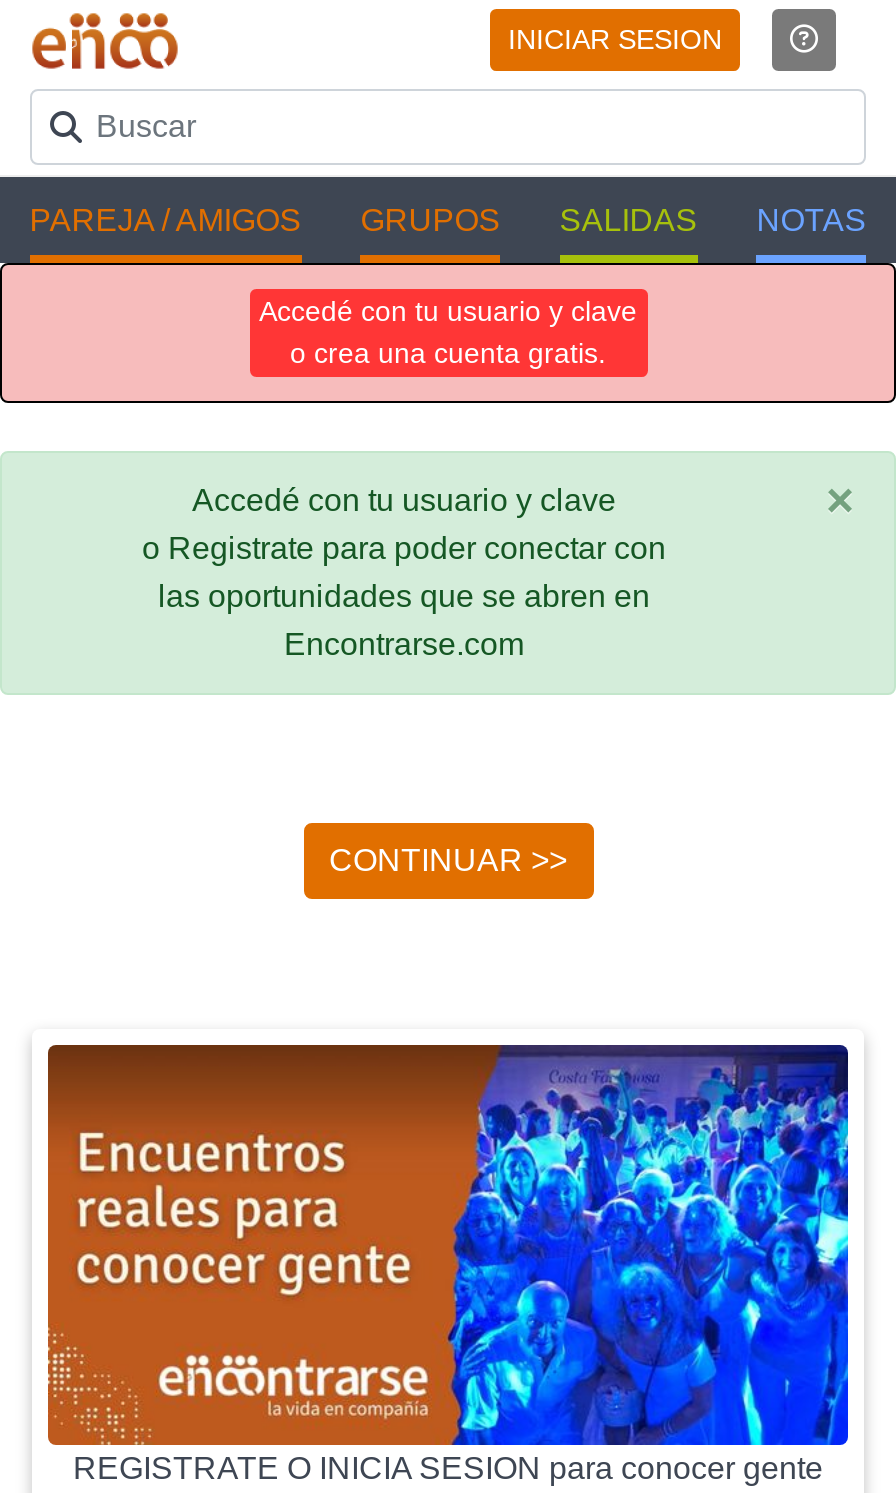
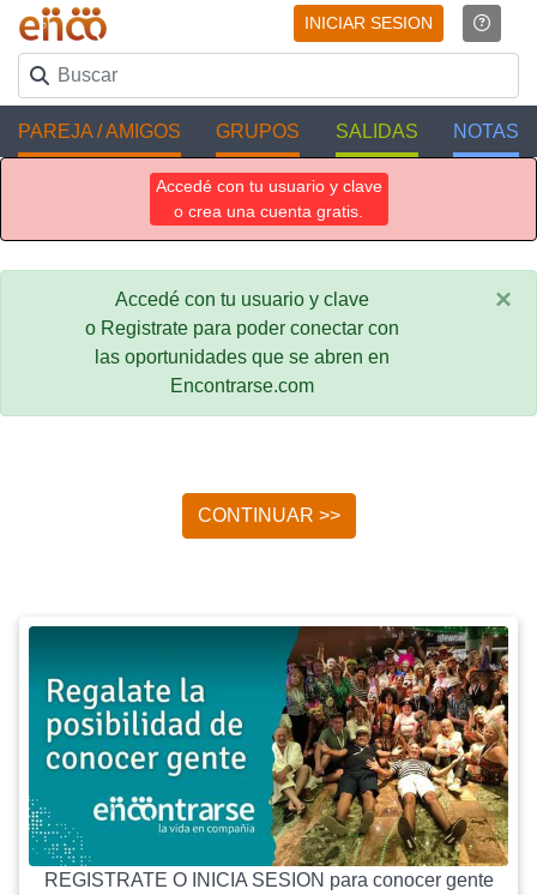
- [image]
+ [image]
